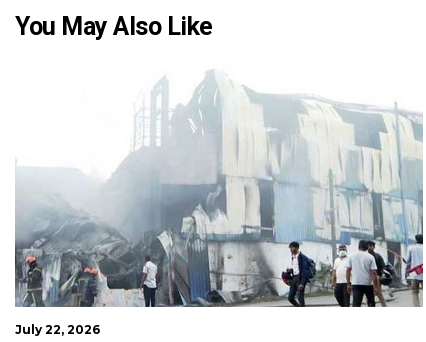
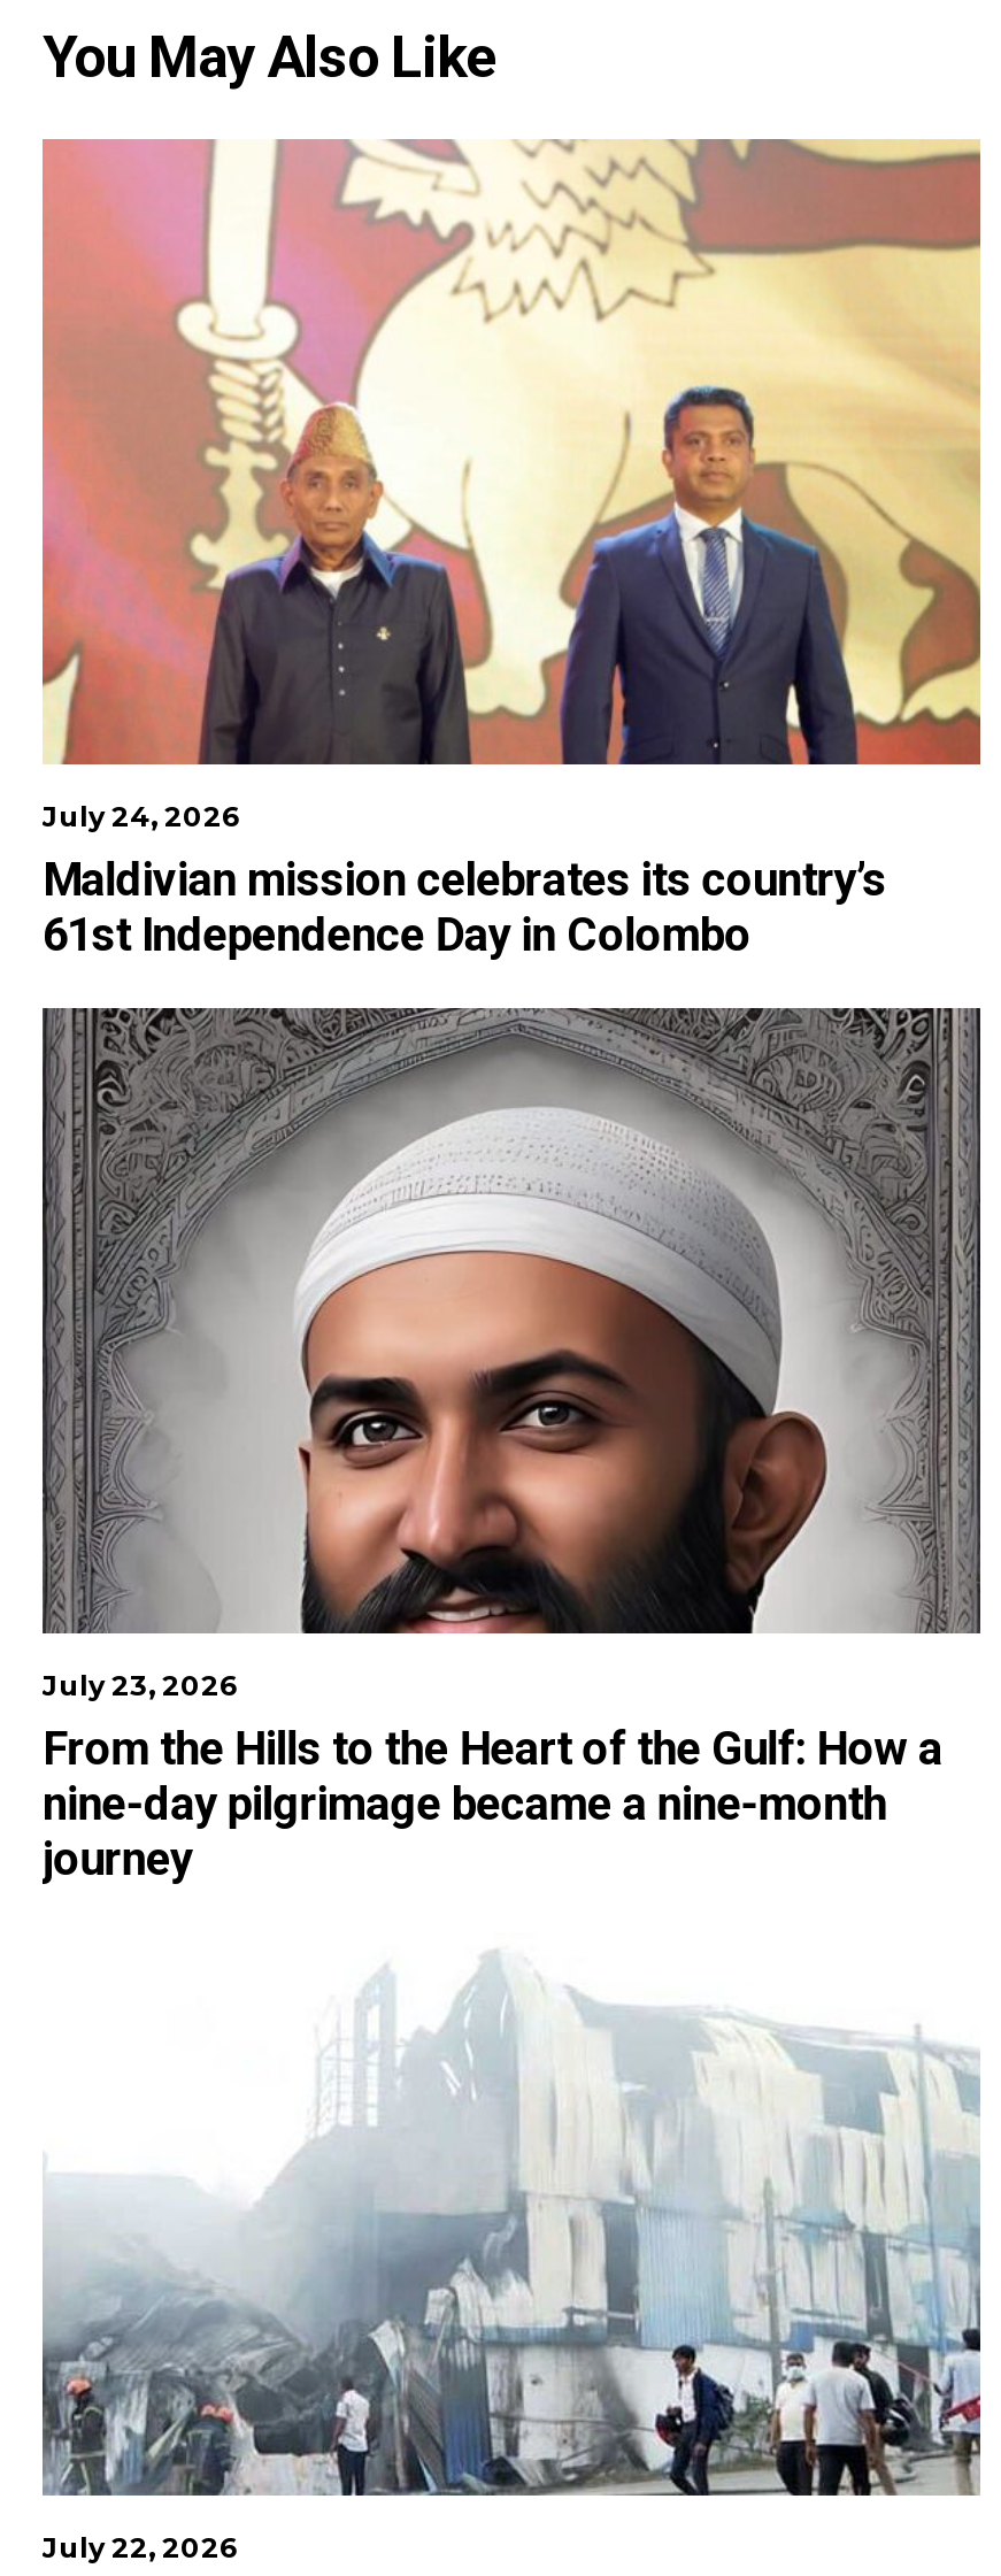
+ [image]
+ July 24, 2026
+ Maldivian mission celebrates its country’s
+ 61st Independence Day in Colombo

+ [image]
+ July 23, 2026
+ From the Hills to the Heart of the Gulf: How a
+ nine-day pilgrimage became a nine-month
+ journey
